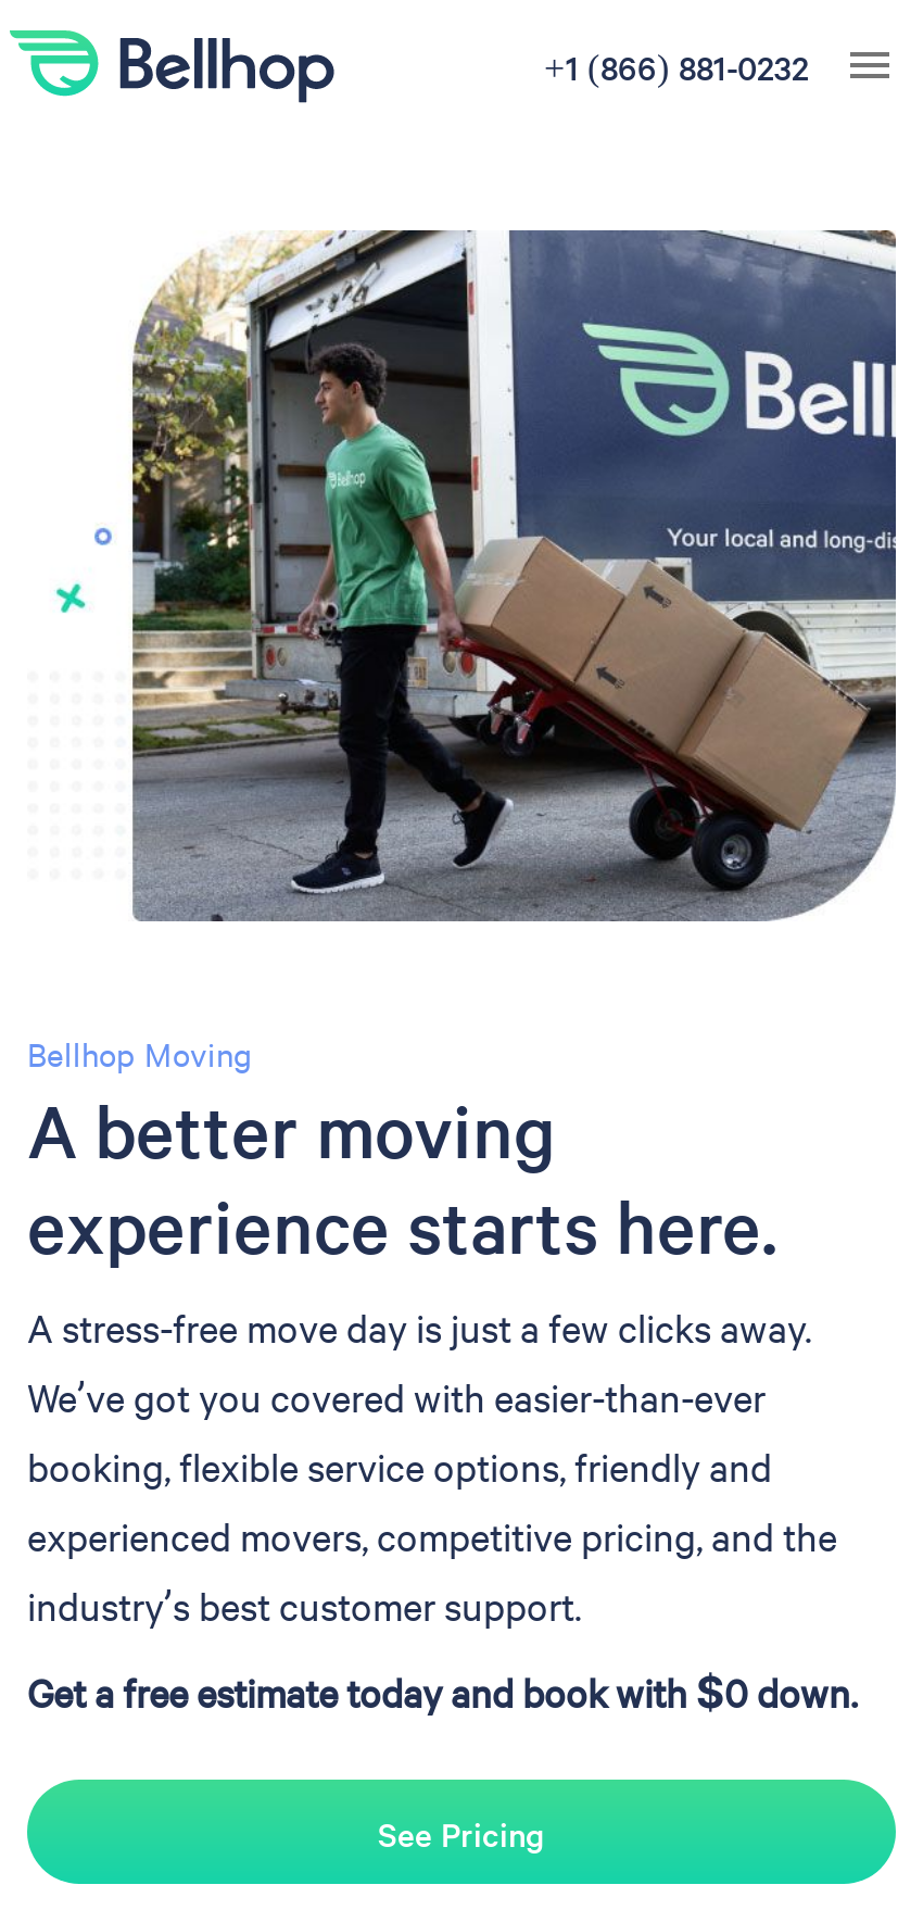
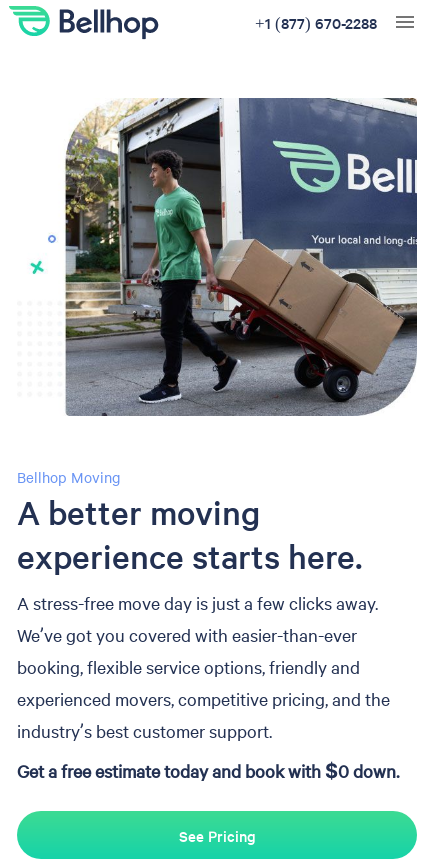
- +1 (866) 881-0232
+ +1 (877) 670-2288
